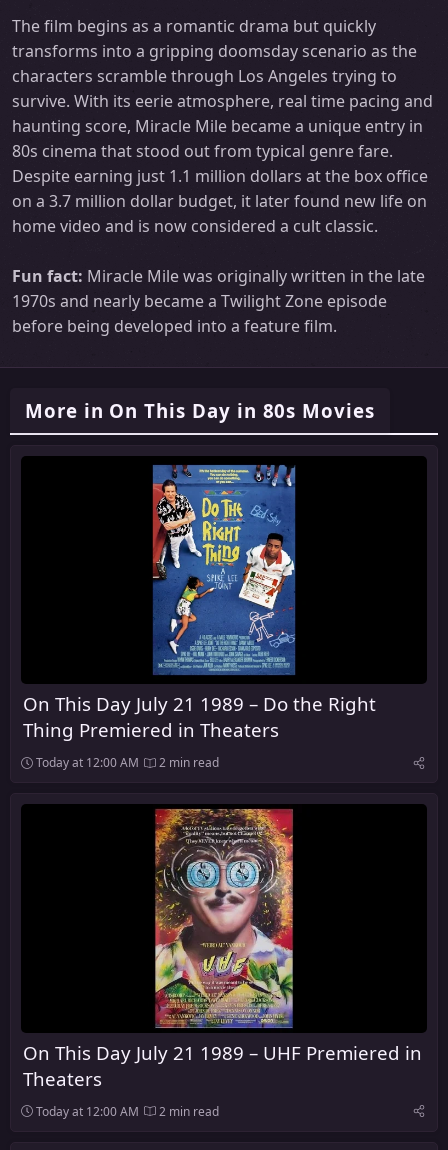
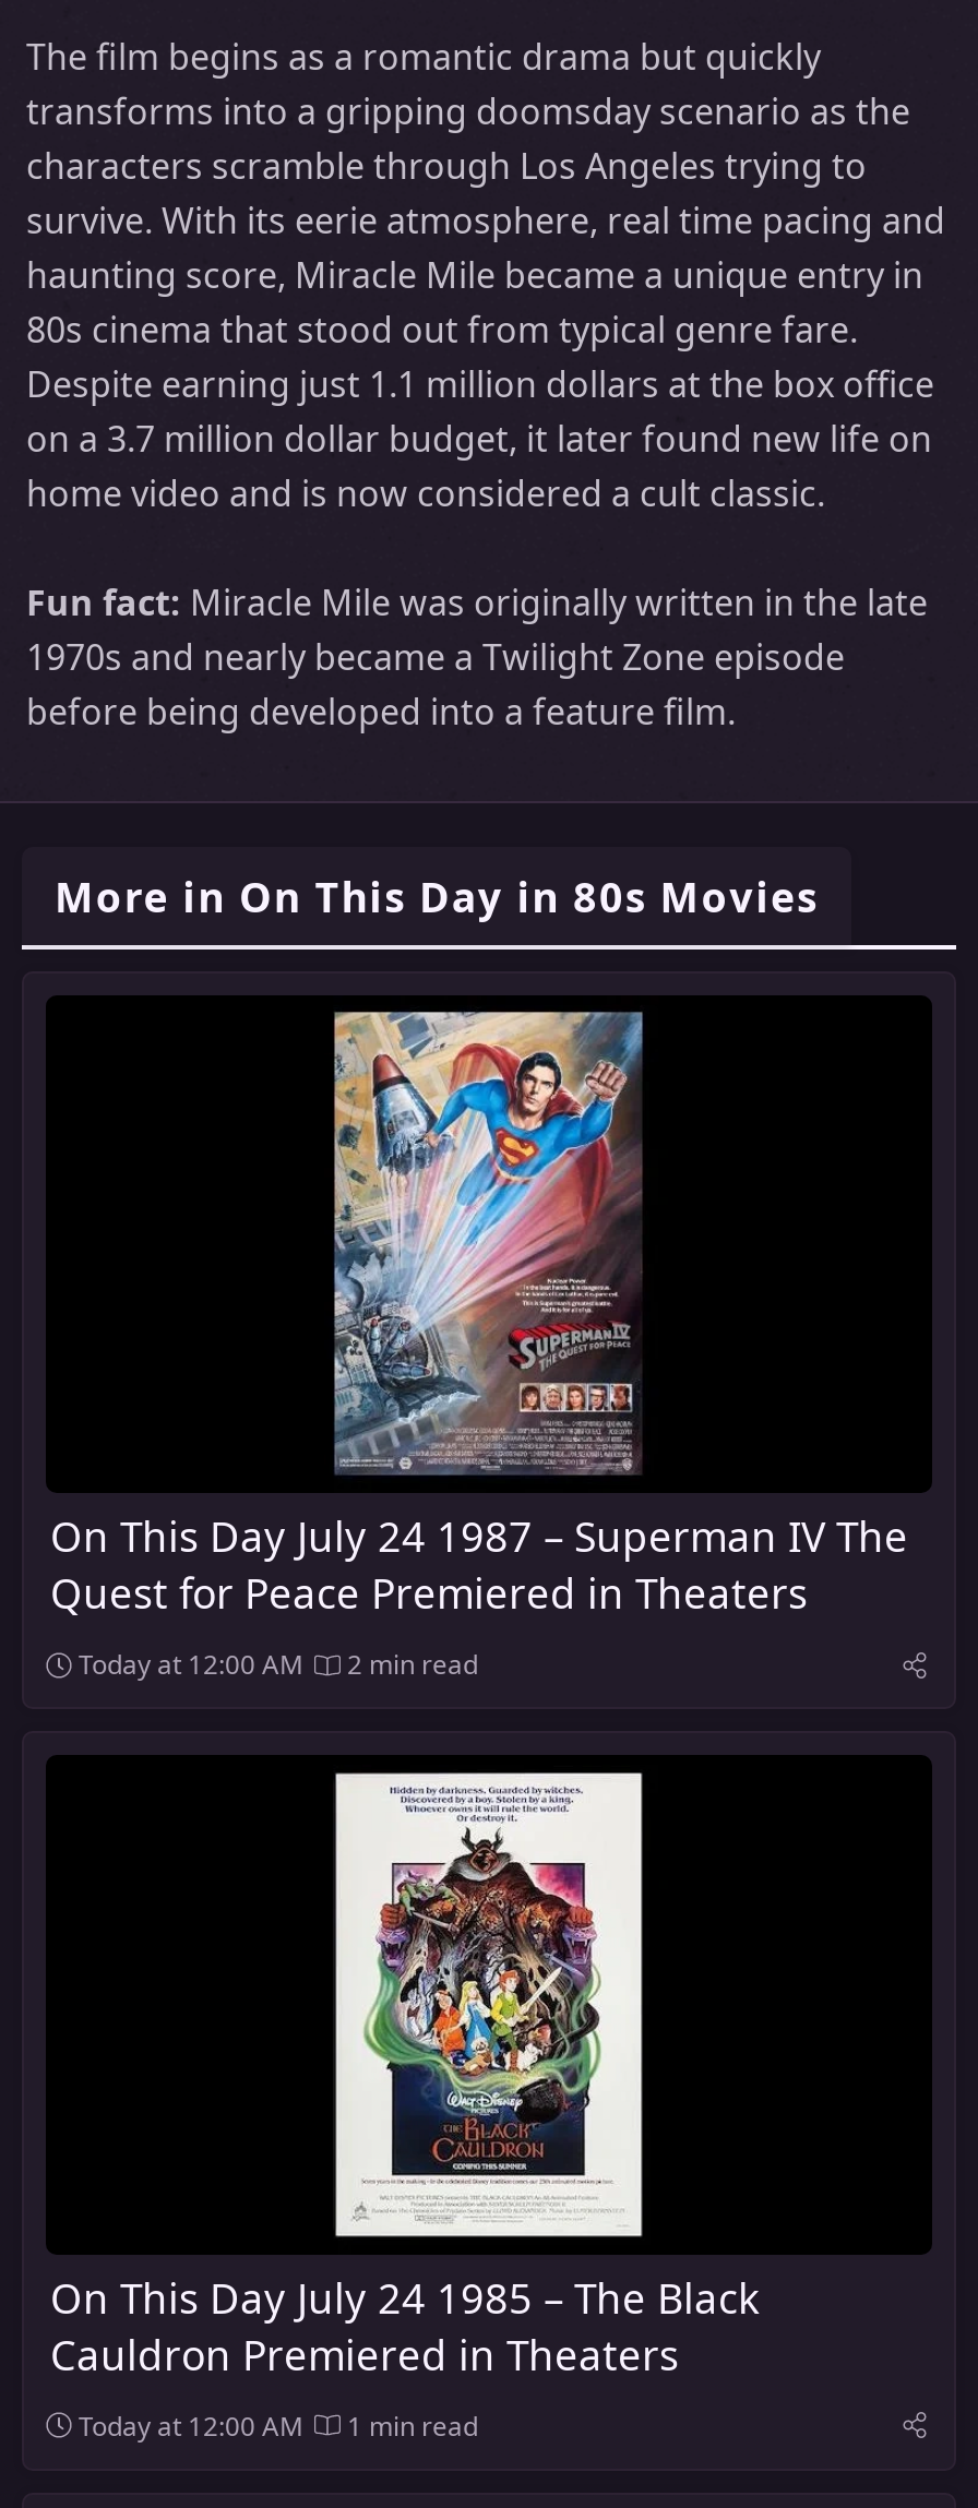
- [image]
- On This Day July 21 1989 – Do the Right
- Thing Premiered in Theaters
+ [image]
+ On This Day July 24 1987 – Superman IV The
+ Quest for Peace Premiered in Theaters

- [image]
- On This Day July 21 1989 – UHF Premiered in
- Theaters
+ [image]
+ On This Day July 24 1985 – The Black
+ Cauldron Premiered in Theaters

- Today at 12:00 AM 2 min read
+ Today at 12:00 AM 1 min read
